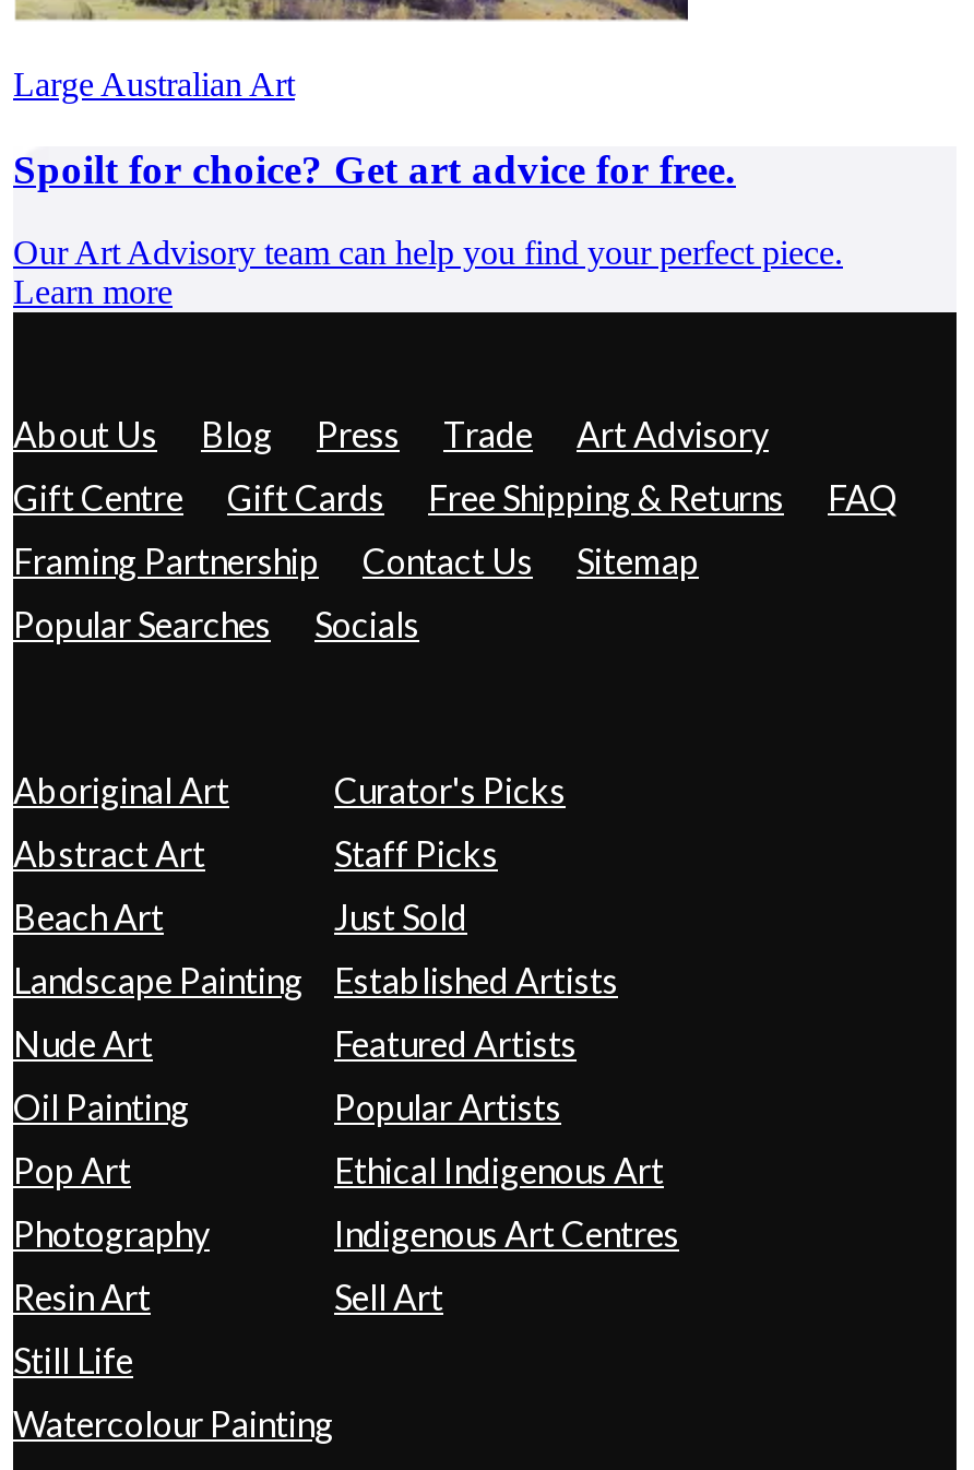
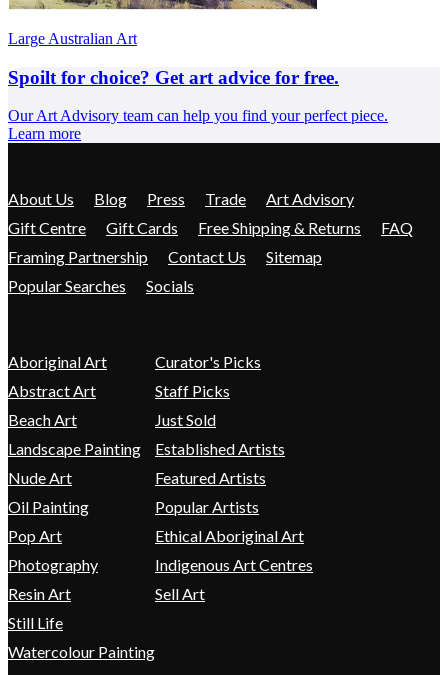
- Ethical Indigenous Art
+ Ethical Aboriginal Art
